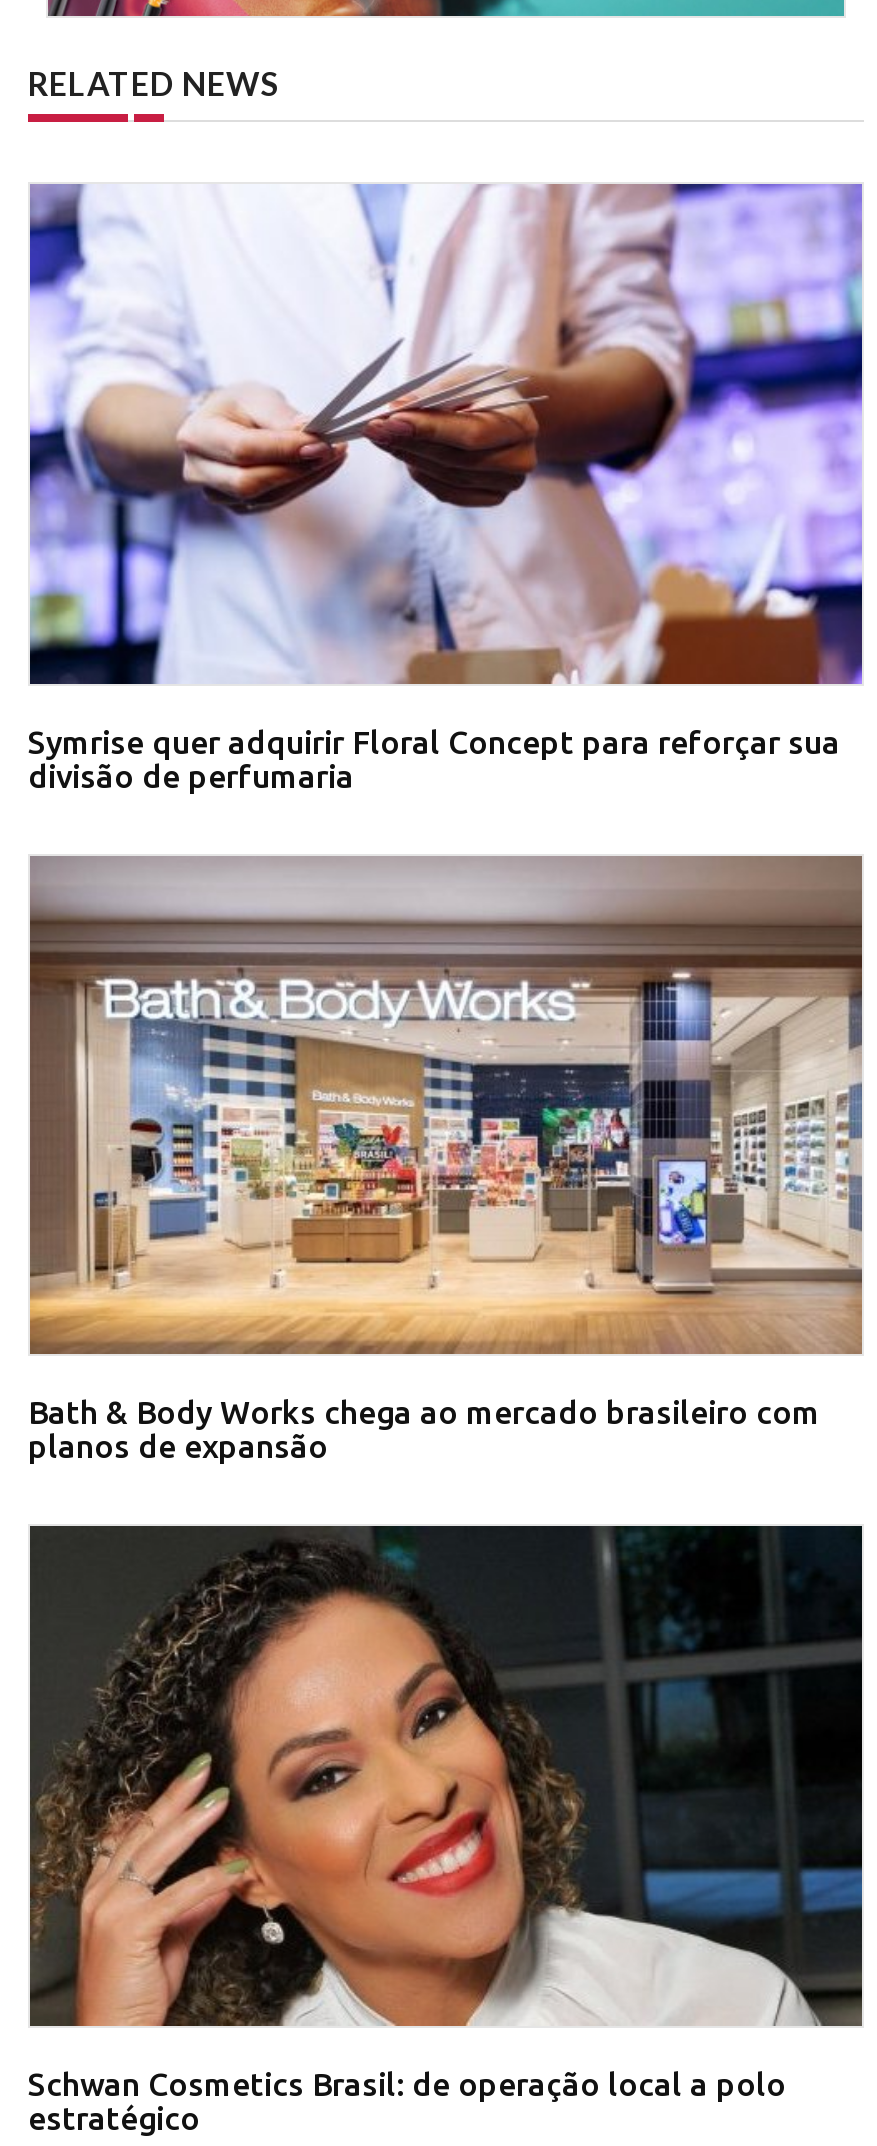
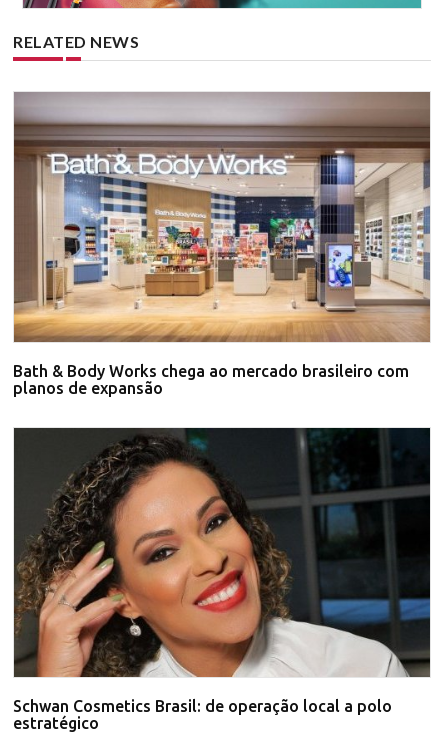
- [image]
- Symrise quer adquirir Floral Concept para reforçar sua
- divisão de perfumaria
